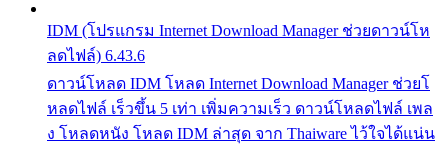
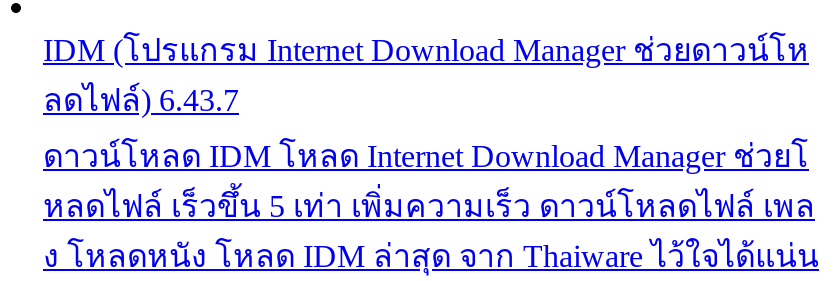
- ลดไฟล์) 6.43.6
+ ลดไฟล์) 6.43.7
